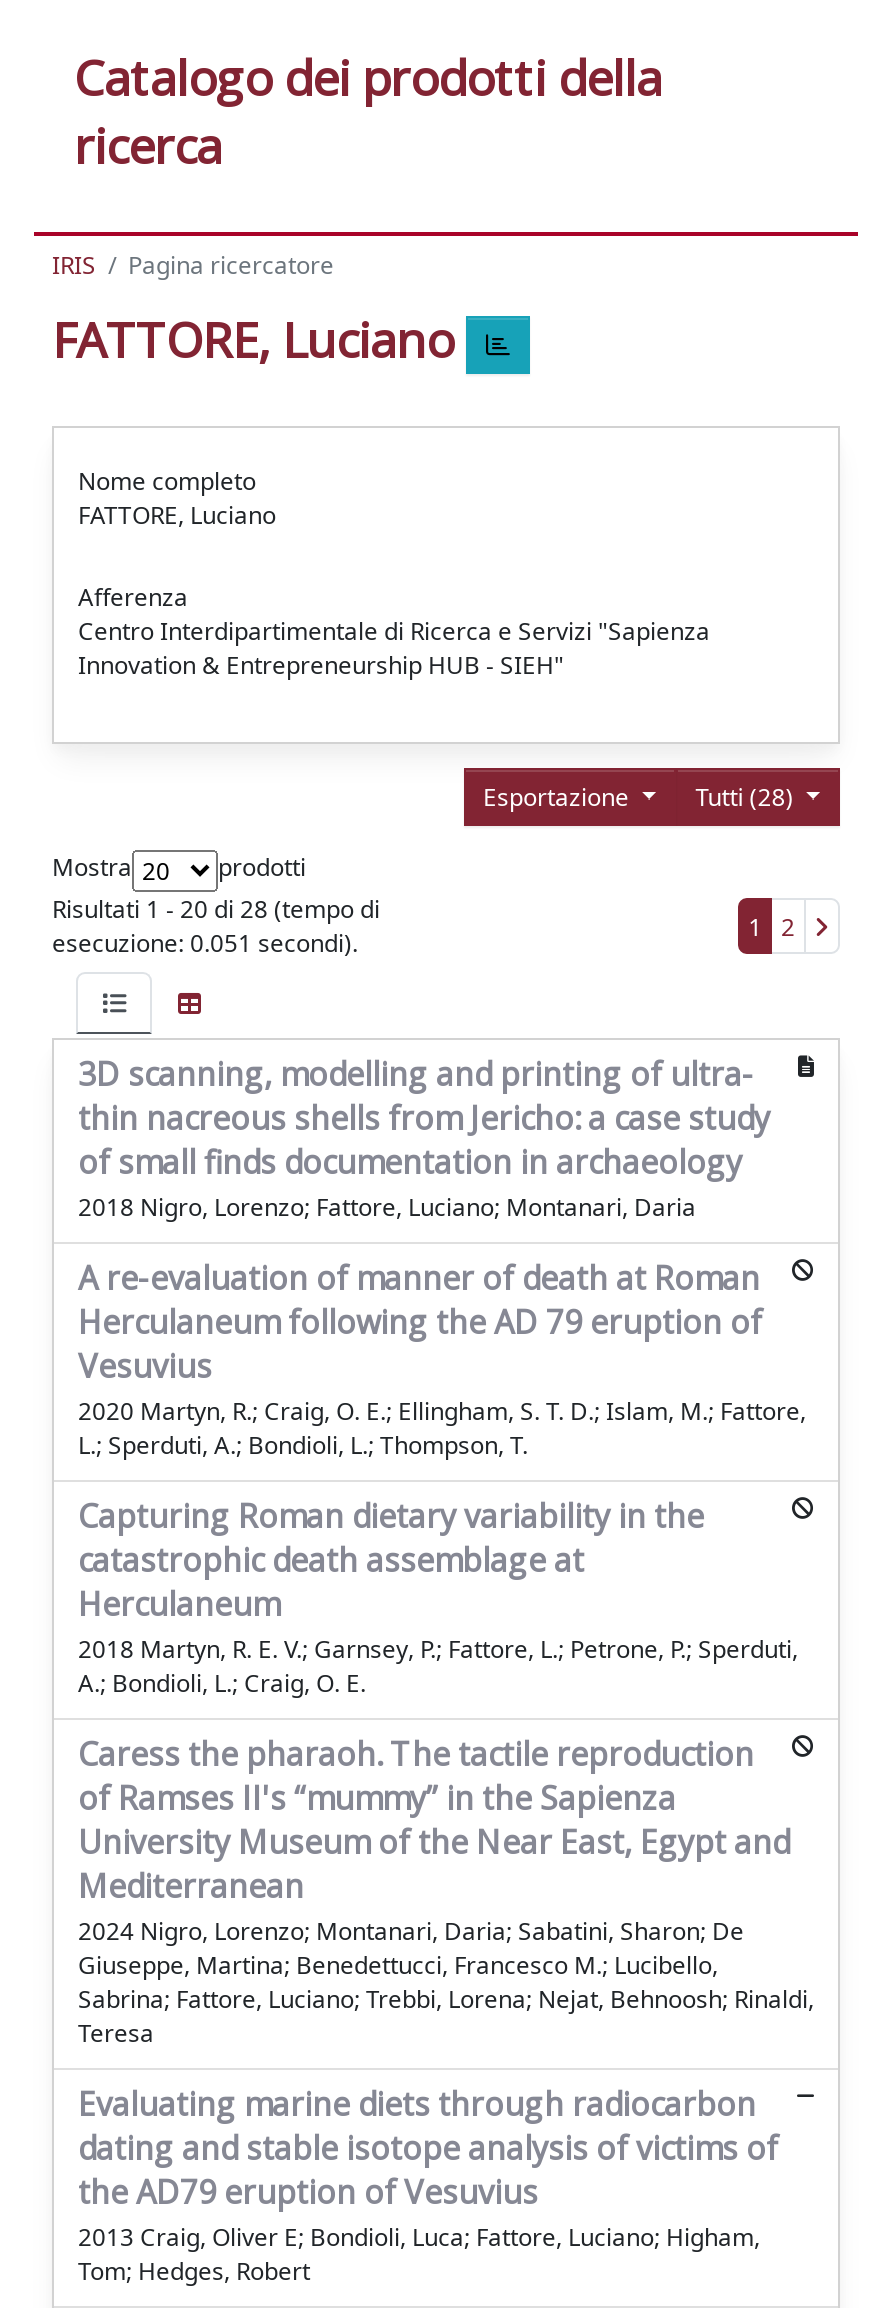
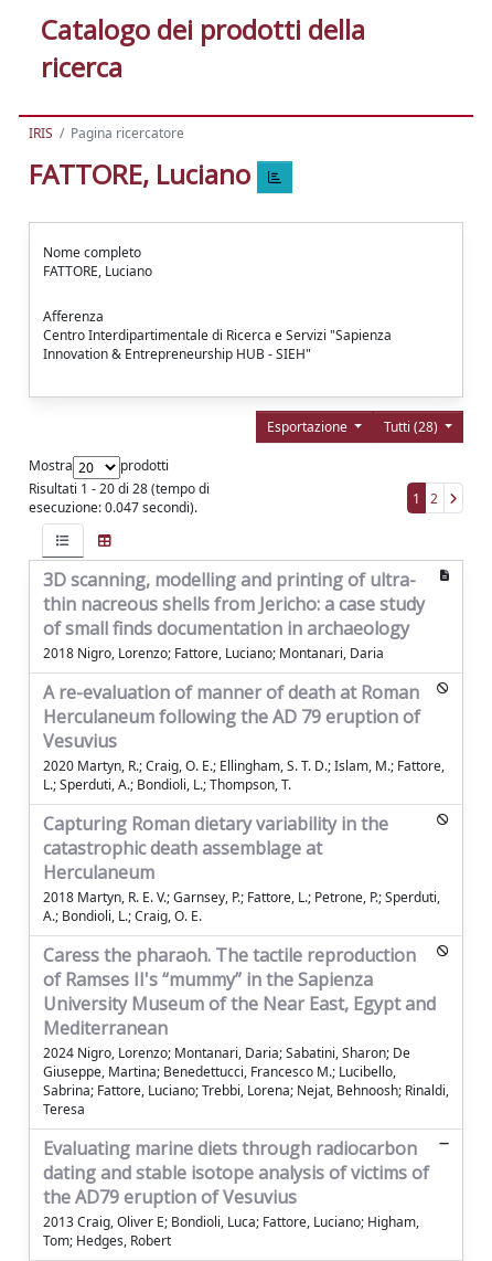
- esecuzione: 0.051 secondi).
+ esecuzione: 0.047 secondi).
